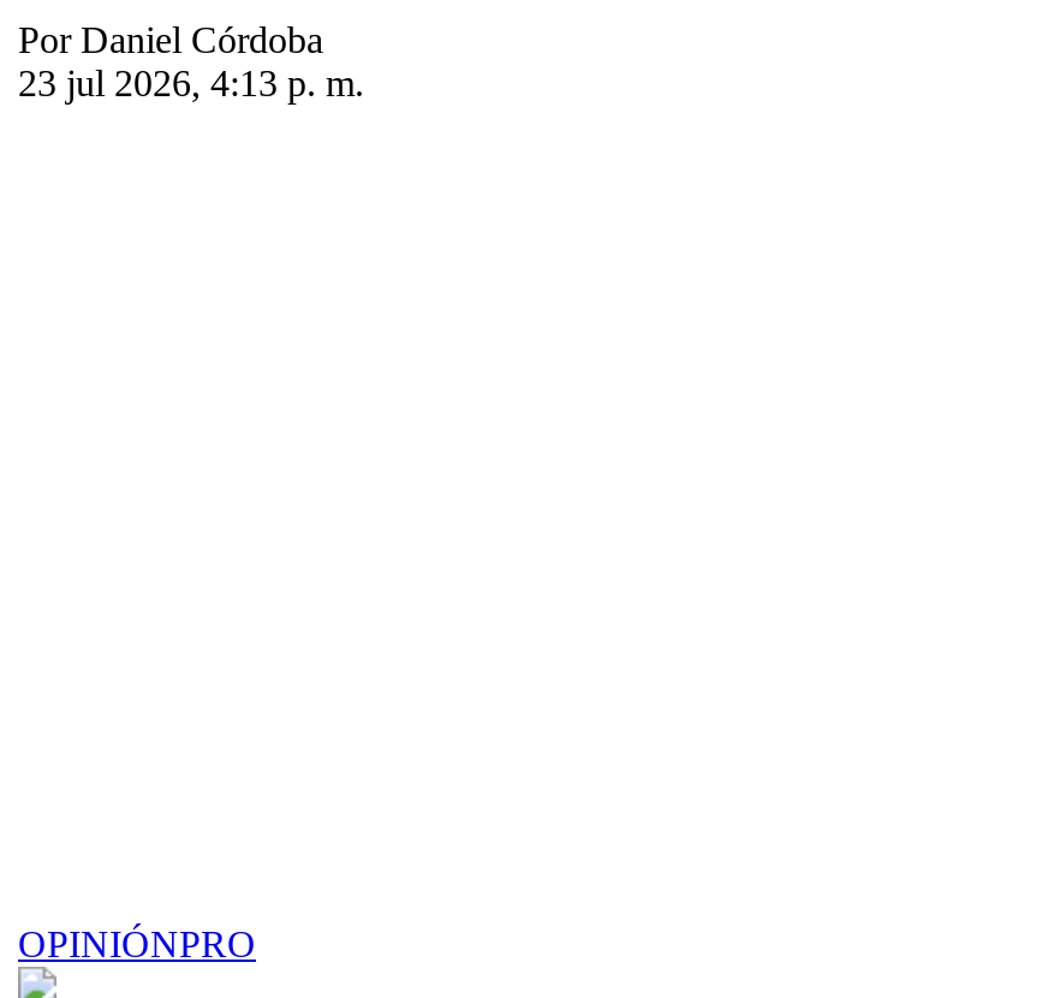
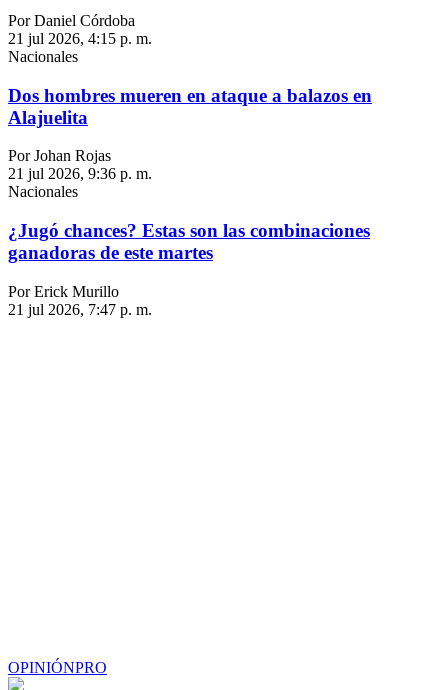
- 23 jul 2026, 4:13 p. m.
+ 21 jul 2026, 4:15 p. m.
+ Nacionales
+ Dos hombres mueren en ataque a balazos en
+ Alajuelita
+ Por Johan Rojas
+ 21 jul 2026, 9:36 p. m.
+ Nacionales
+ ¿Jugó chances? Estas son las combinaciones
+ ganadoras de este martes
+ Por Erick Murillo
+ 21 jul 2026, 7:47 p. m.
